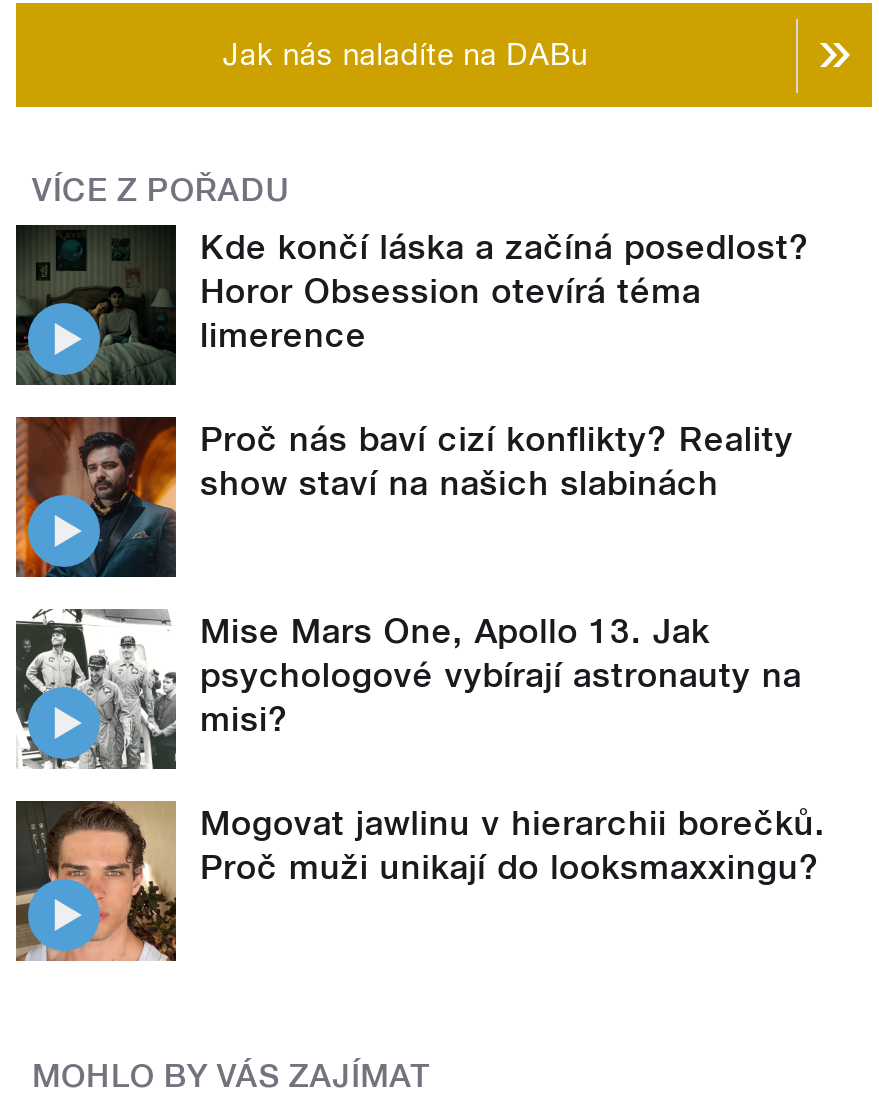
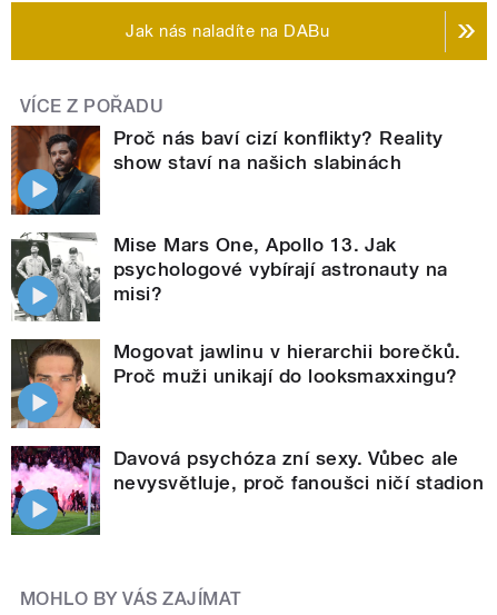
- [image]
- Kde končí láska a začíná posedlost?
- Horor Obsession otevírá téma
- limerence

moved up: [image] | Proč nás baví cizí konflikty? Reality | show staví na našich slabinách | Mise Mars One, Apollo 13. Jak | psychologové vybírají astronauty na | misi? | Mogovat jawlinu v hierarchii borečků. | Proč muži unikají do looksmaxxingu?

+ [image]
+ Davová psychóza zní sexy. Vůbec ale
+ nevysvětluje, proč fanoušci ničí stadion
